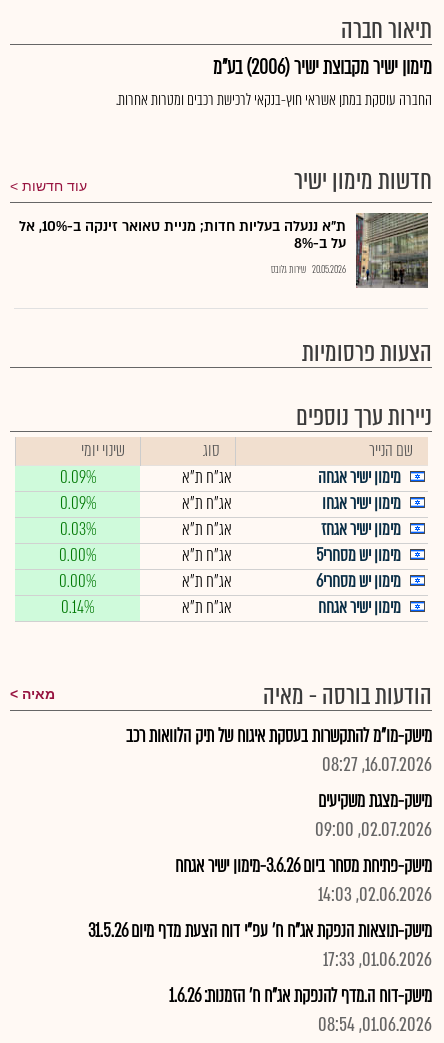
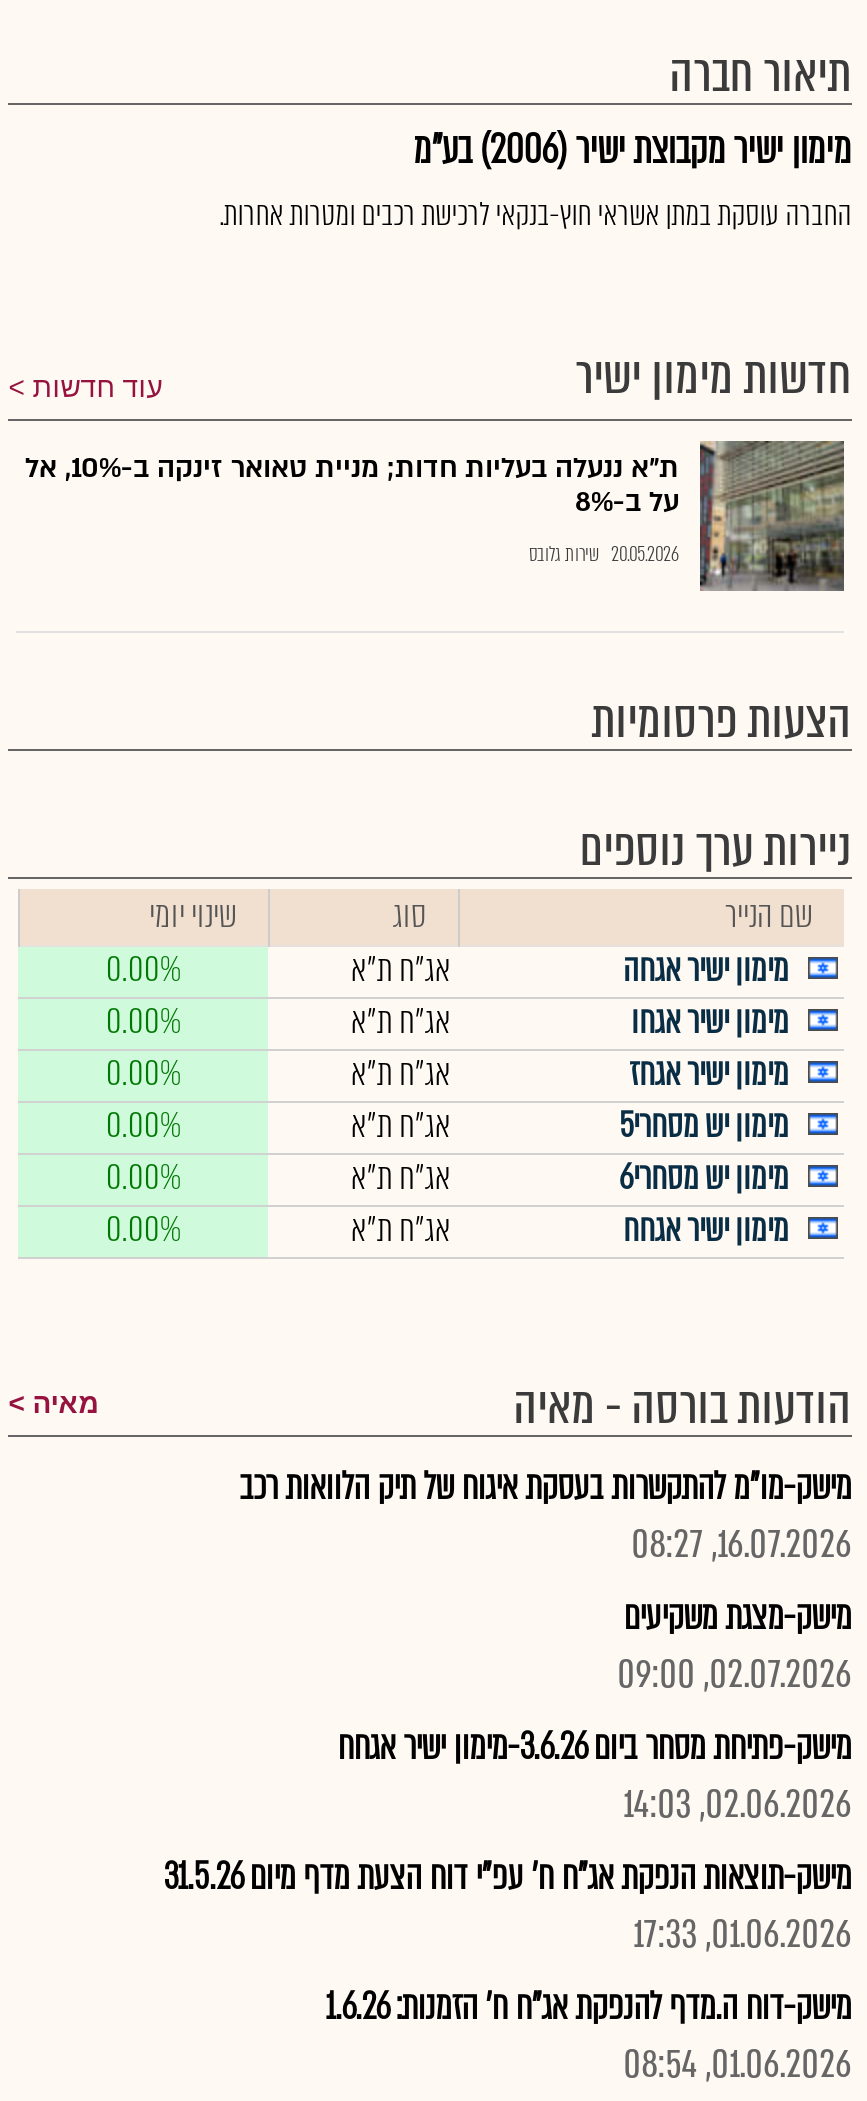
- 0.09%
+ 0.00%

- 0.09%
+ 0.00%

- 0.03%
+ 0.00%

- 0.14%
+ 0.00%
